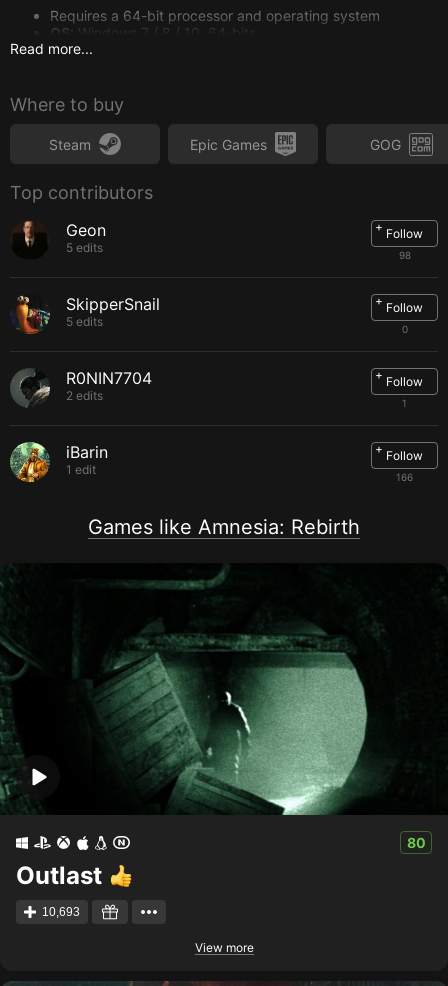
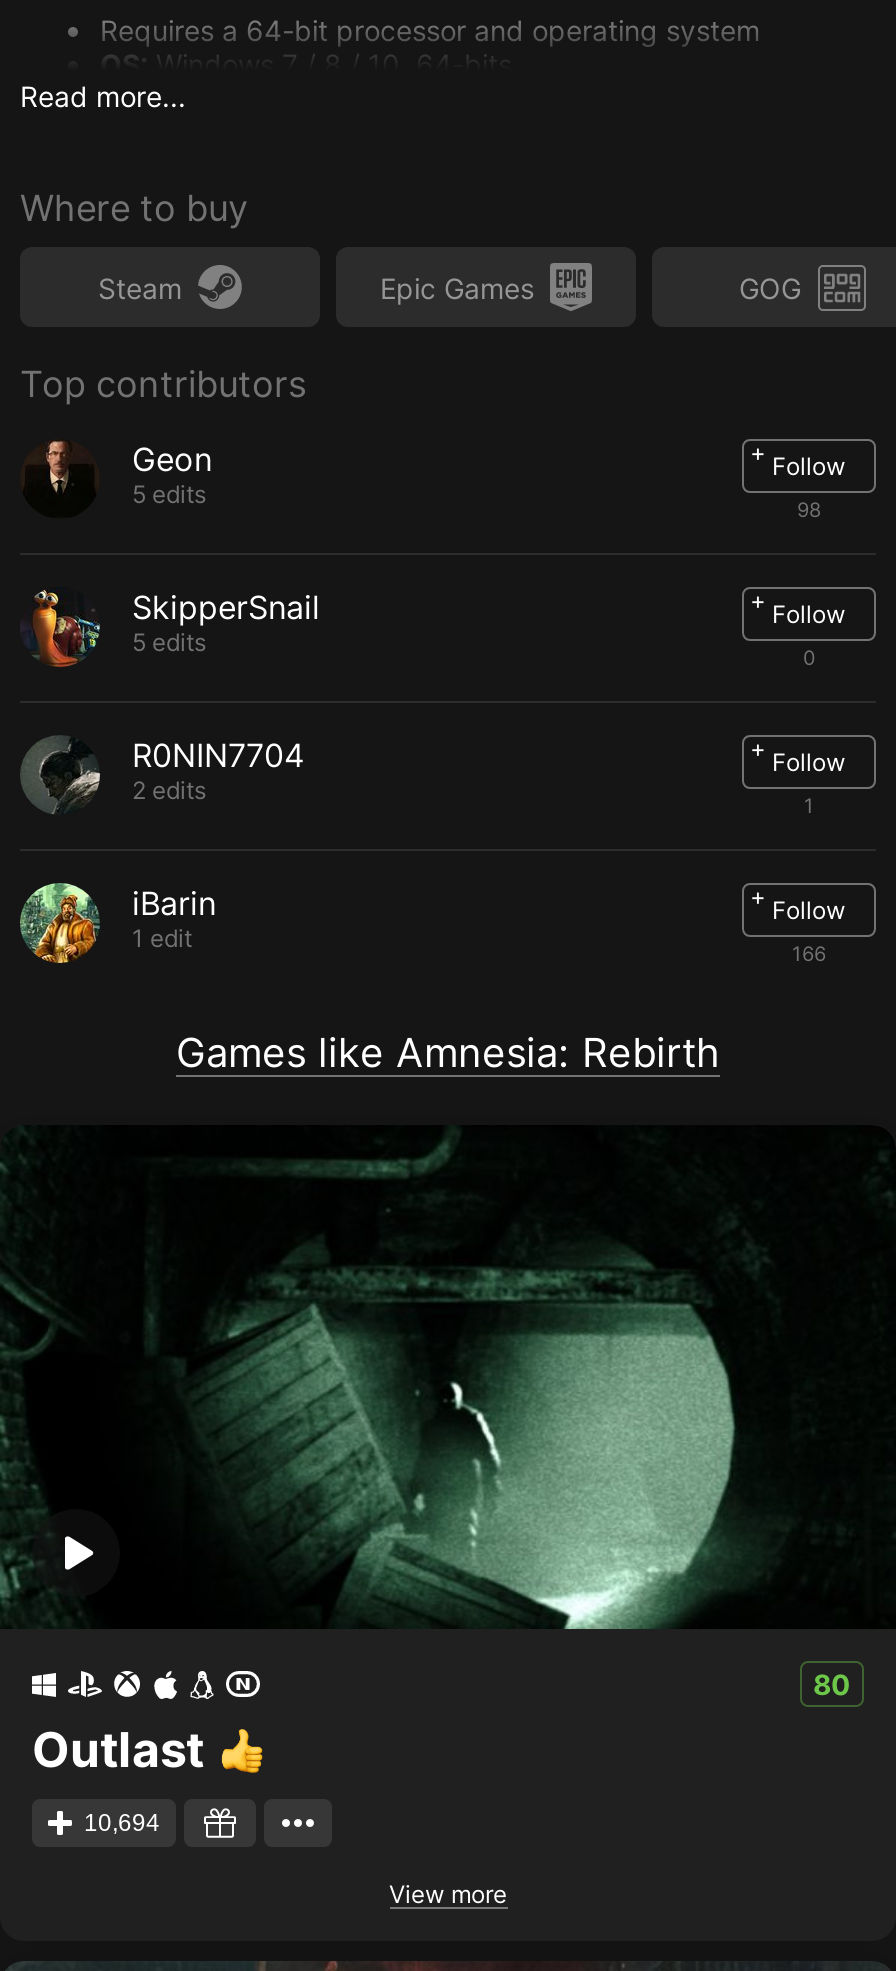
- 10,693
+ 10,694
